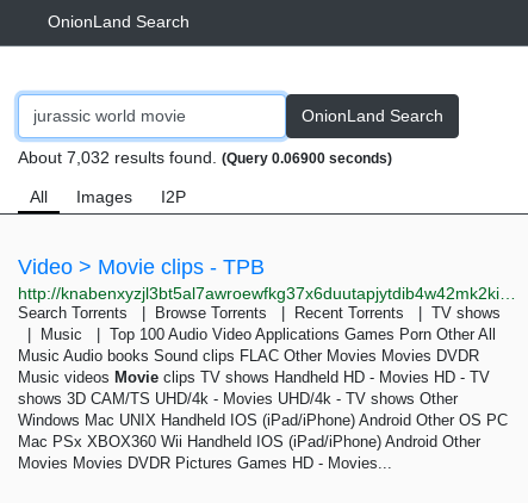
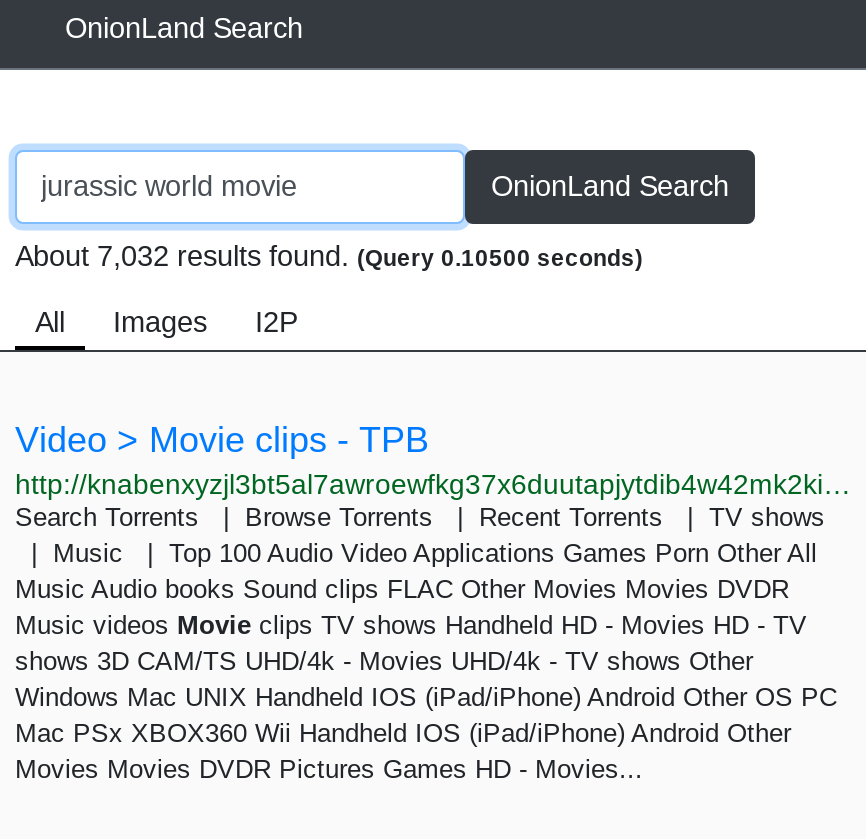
- About 7,032 results found. (Query 0.06900 seconds)
+ About 7,032 results found. (Query 0.10500 seconds)
